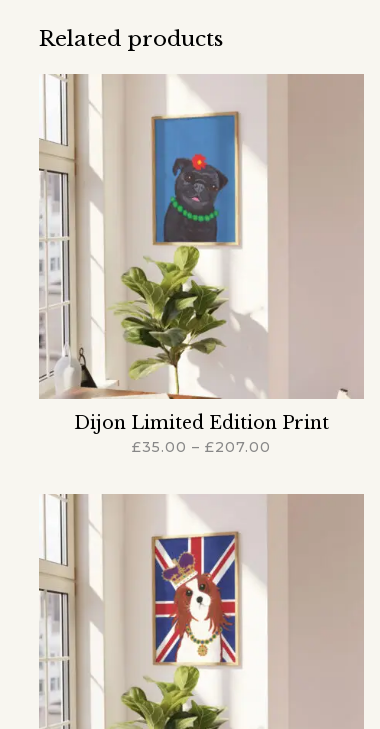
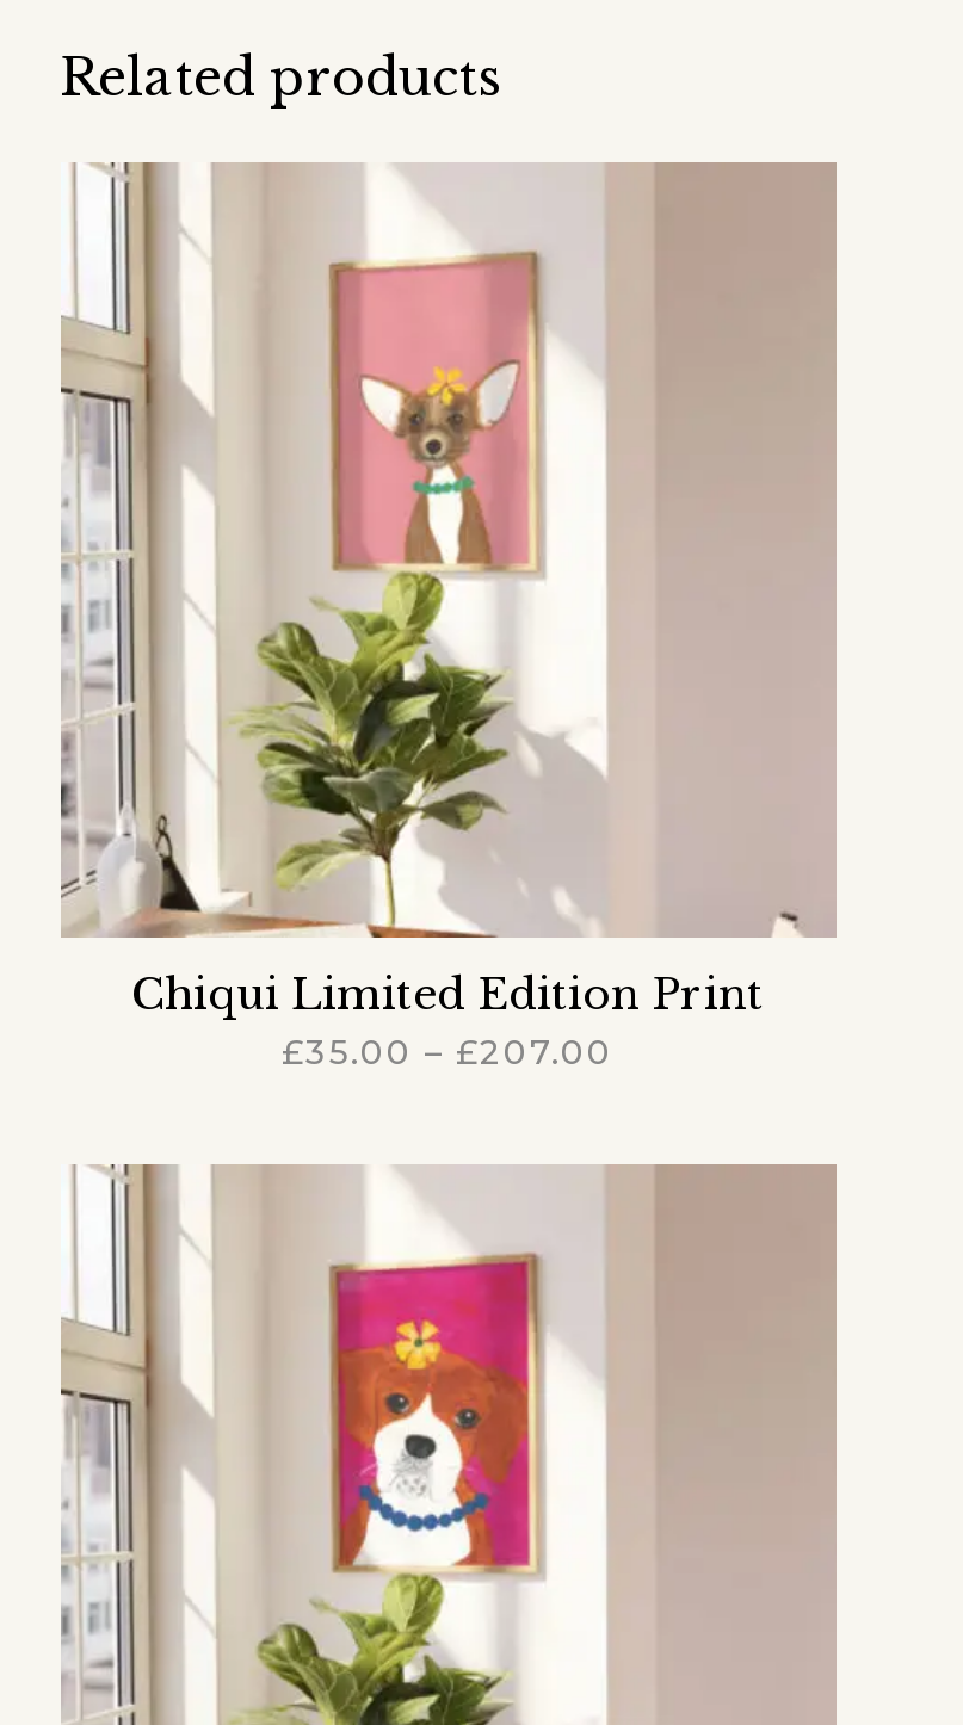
- [image]
+ [image]

- Dijon Limited Edition Print
+ Chiqui Limited Edition Print

- [image]
+ [image]
